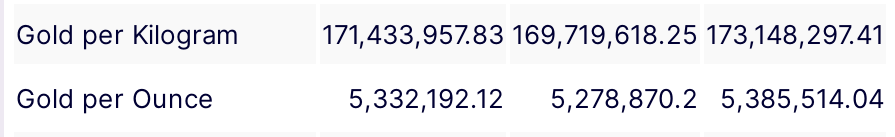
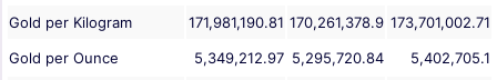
- 171,433,957.83 169,719,618.25 173,148,297.41
+ 171,981,190.81 170,261,378.9 173,701,002.71

- 5,332,192.12
- 5,278,870.2
- 5,385,514.04
+ 5,349,212.97 5,295,720.84
+ 5,402,705.1
